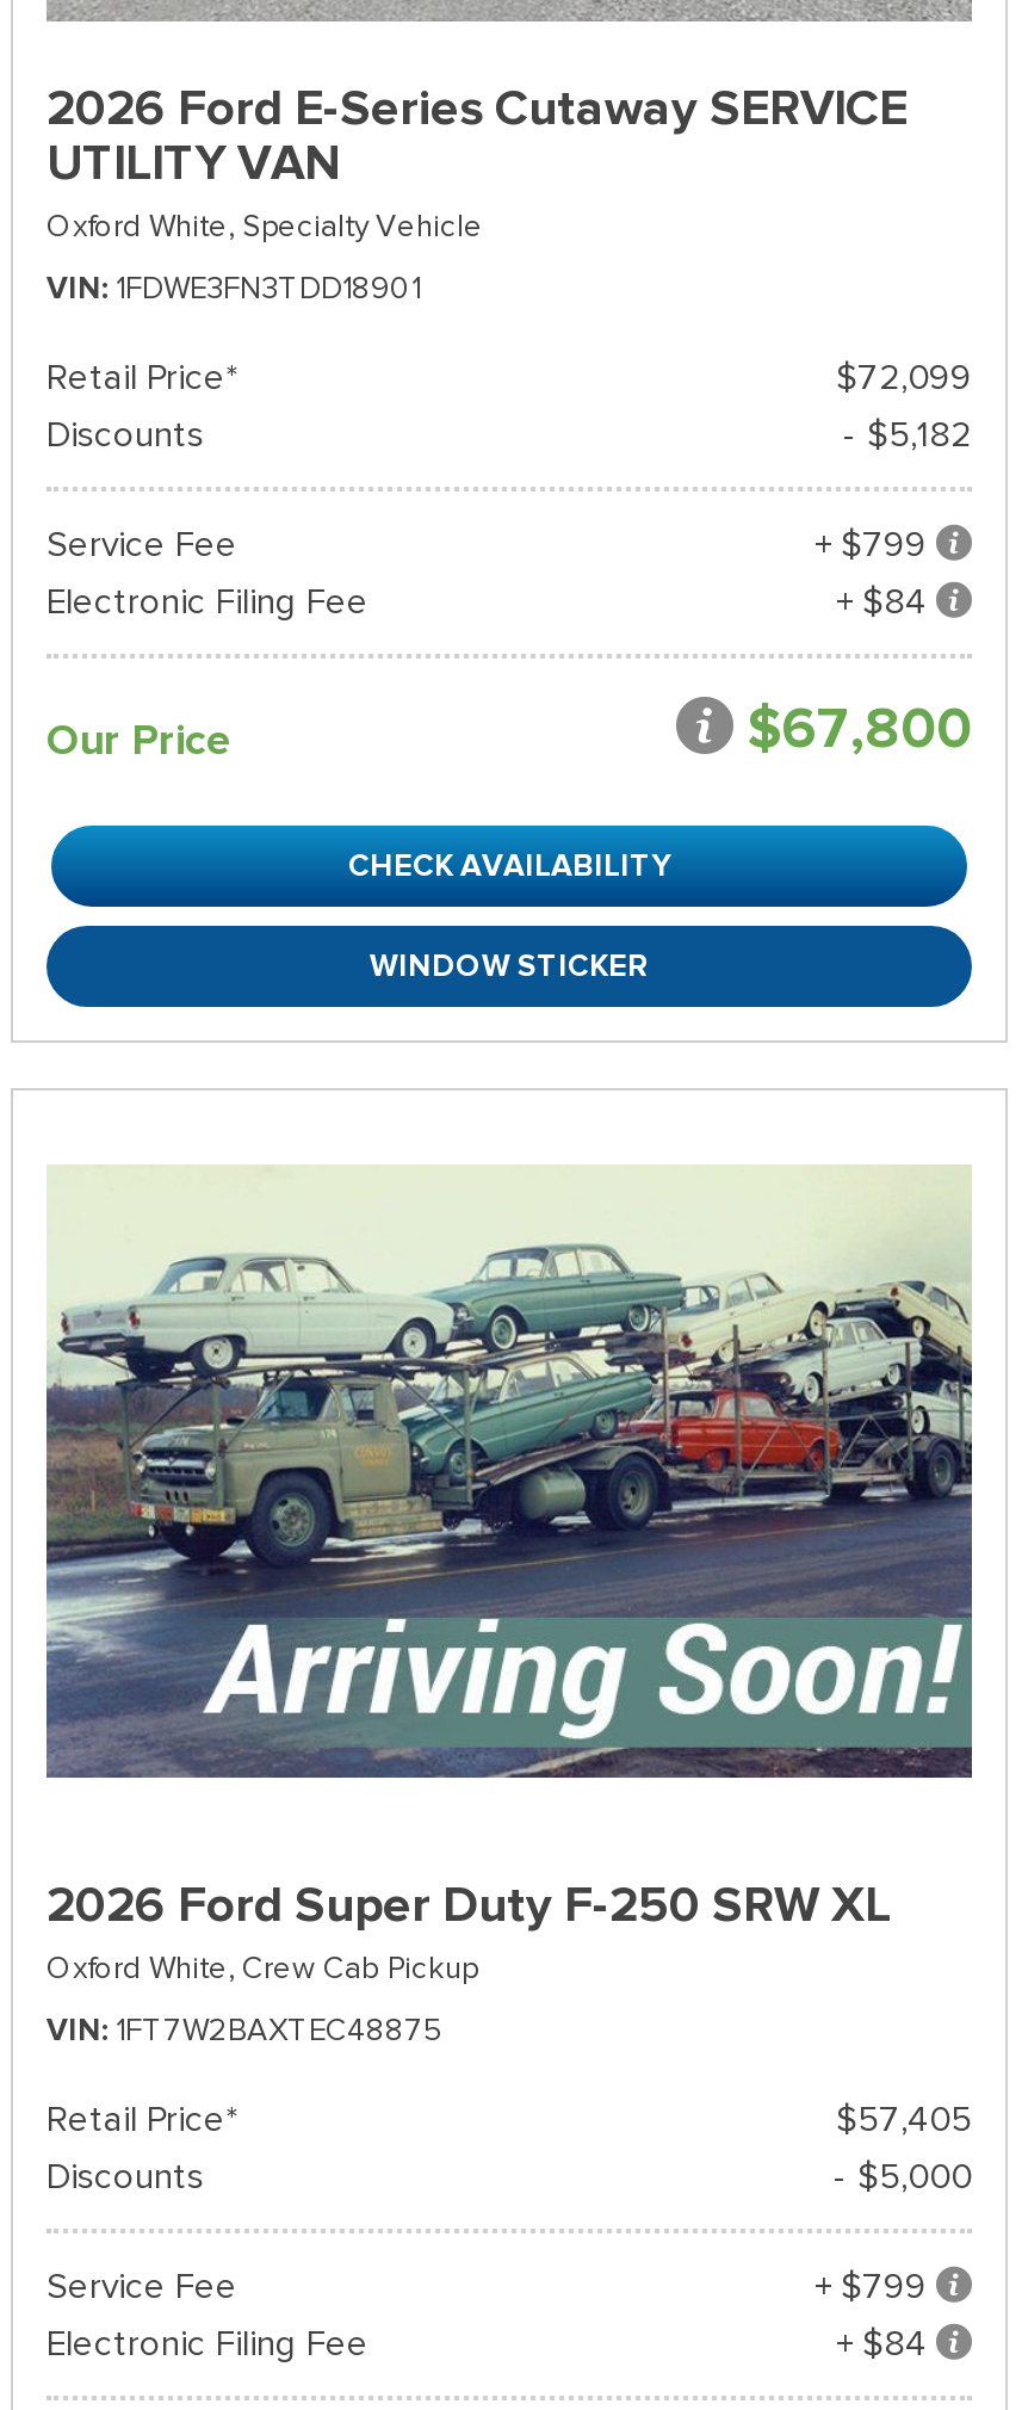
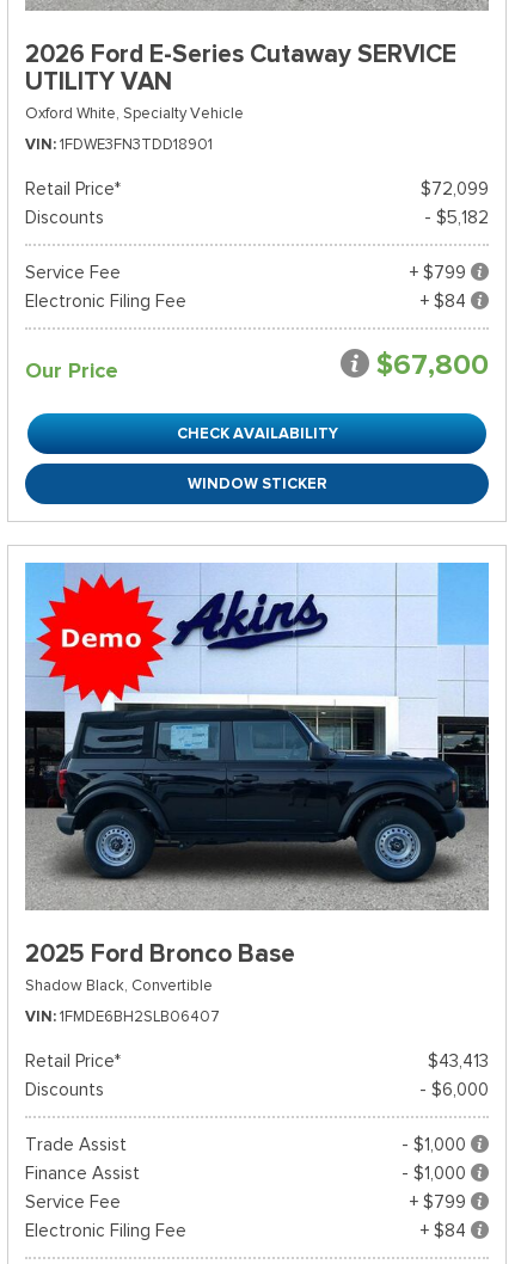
- [image]
- 2026 Ford Super Duty F-250 SRW XL
- Oxford White, Crew Cab Pickup
+ [image]
+ 2025 Ford Bronco Base
+ Shadow Black, Convertible

- VIN 1FT7W2BAXTEC48875
+ VIN 1FMDE6BH2SLB06407

- $57,405
+ $43,413

- - $5,000
+ - $6,000
+ Trade Assist
+ - $1,000
+ Finance Assist
+ - $1,000
